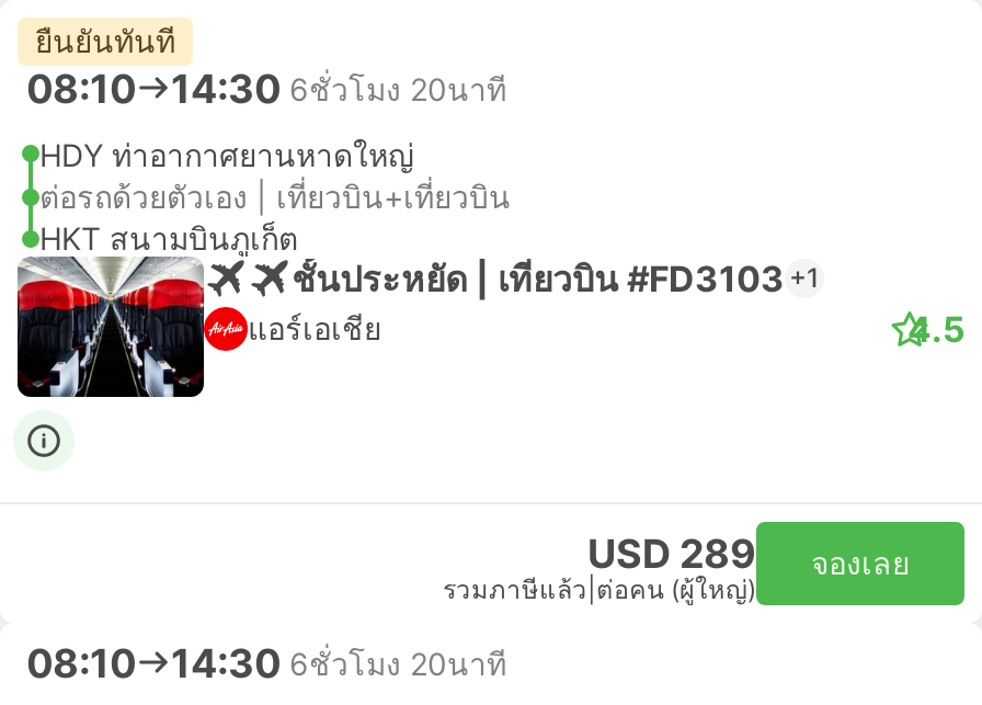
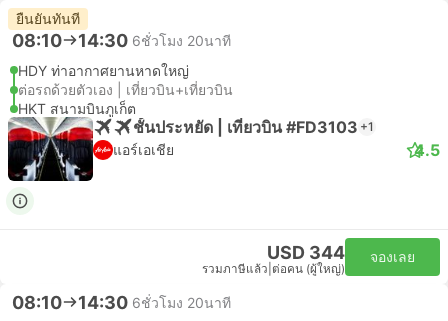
- USD 289 จองเลย
+ USD 344 จองเลย
